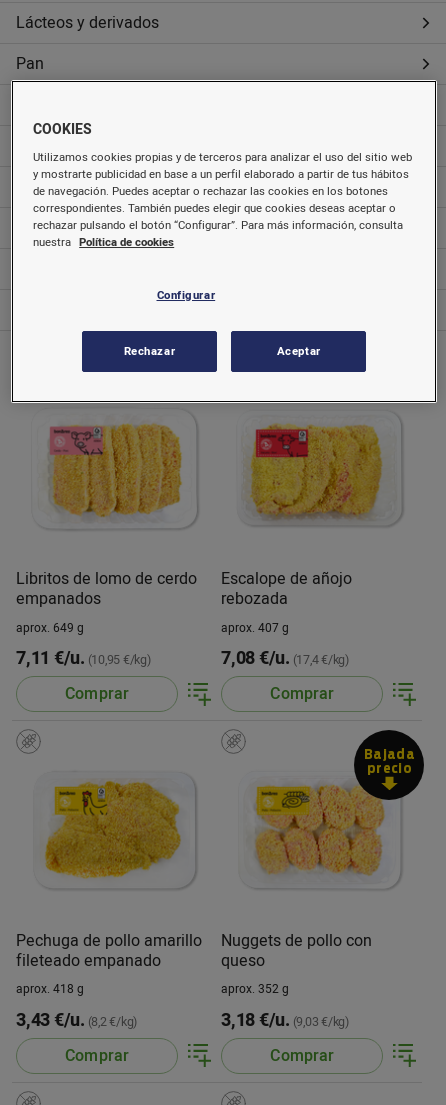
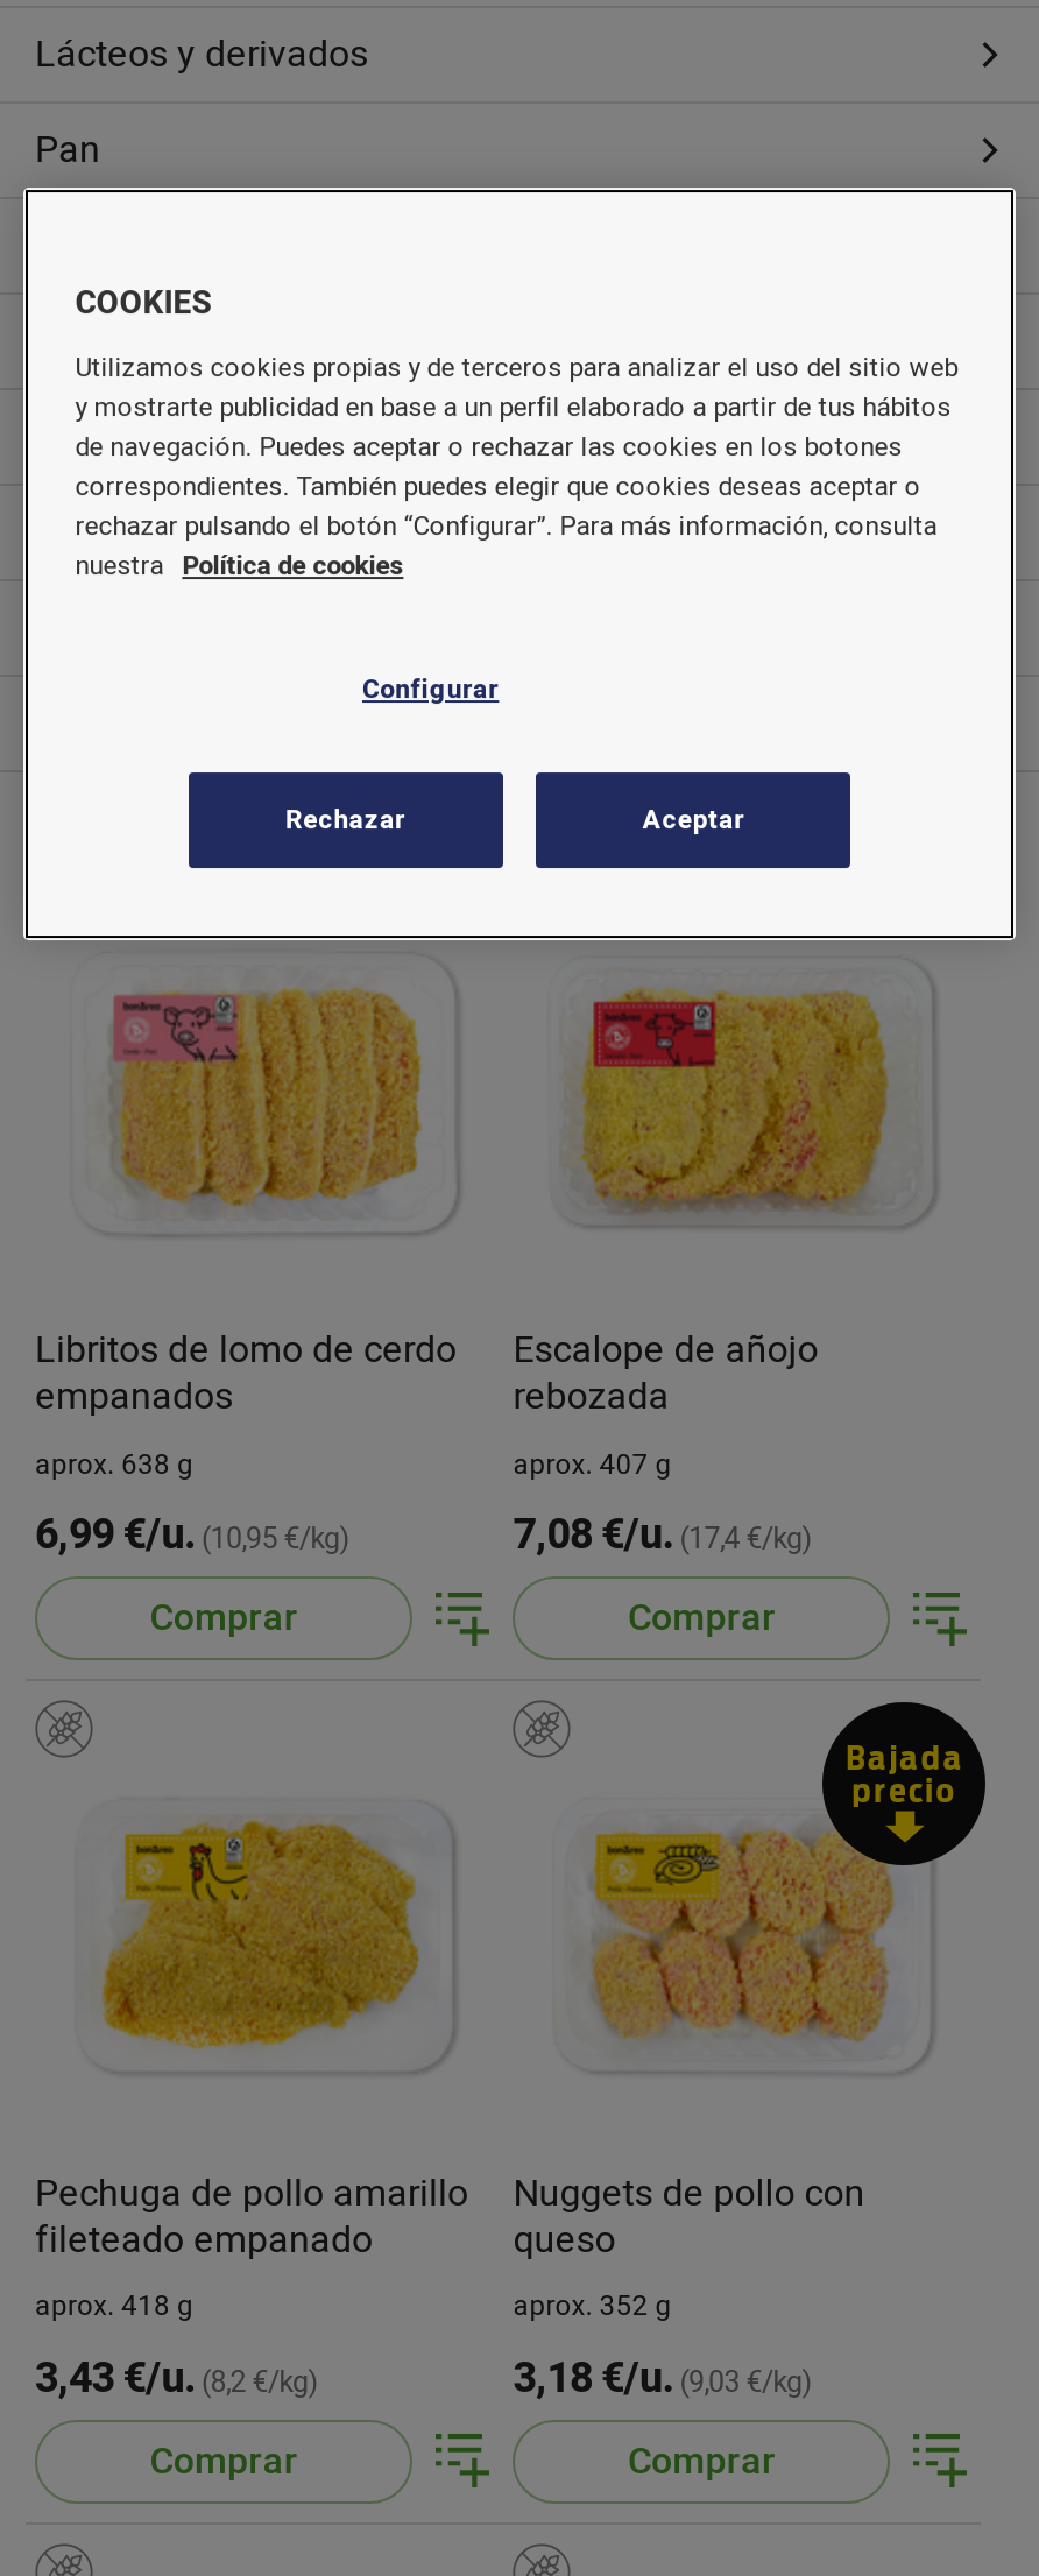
- aprox. 649 g
+ aprox. 638 g

- 7,11 €/u.(10,95 €/kg)
+ 6,99 €/u.(10,95 €/kg)
